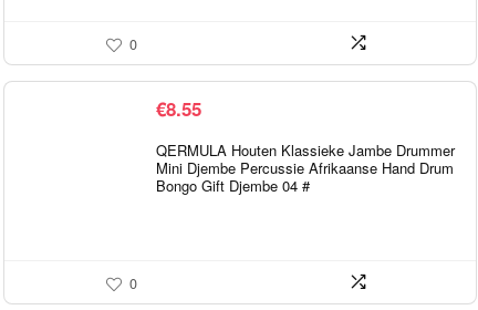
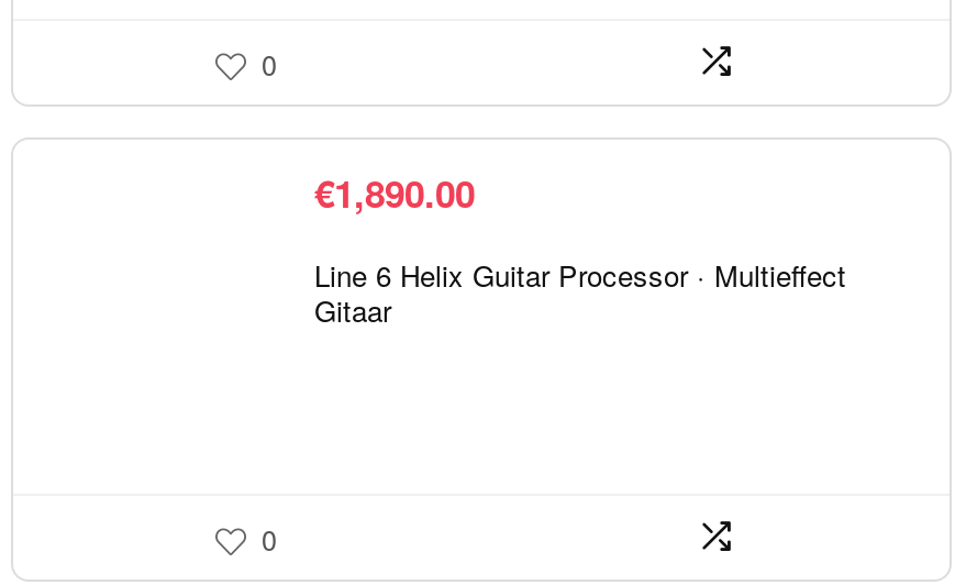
- €8.55
+ €1,890.00

- QERMULA Houten Klassieke Jambe Drummer
- Mini Djembe Percussie Afrikaanse Hand Drum
- Bongo Gift Djembe 04 #
+ Line 6 Helix Guitar Processor · Multieffect
+ Gitaar
